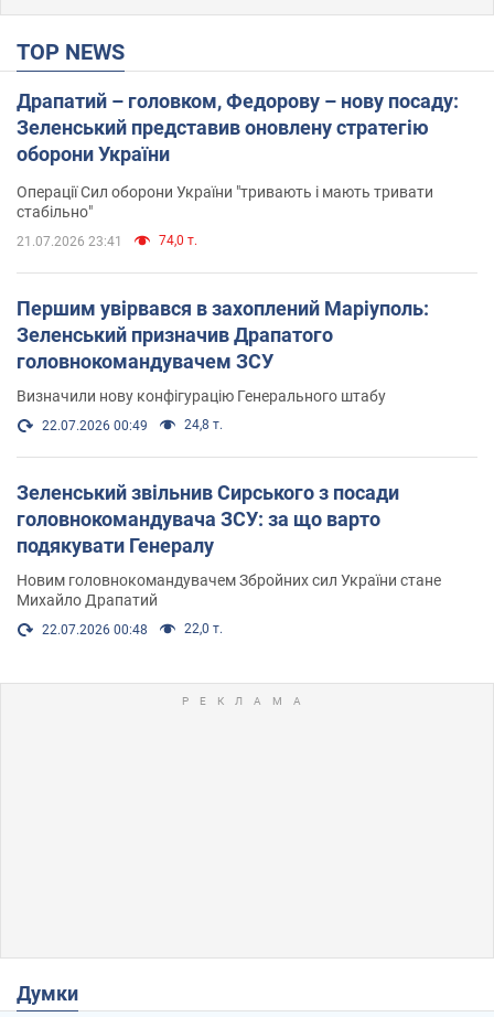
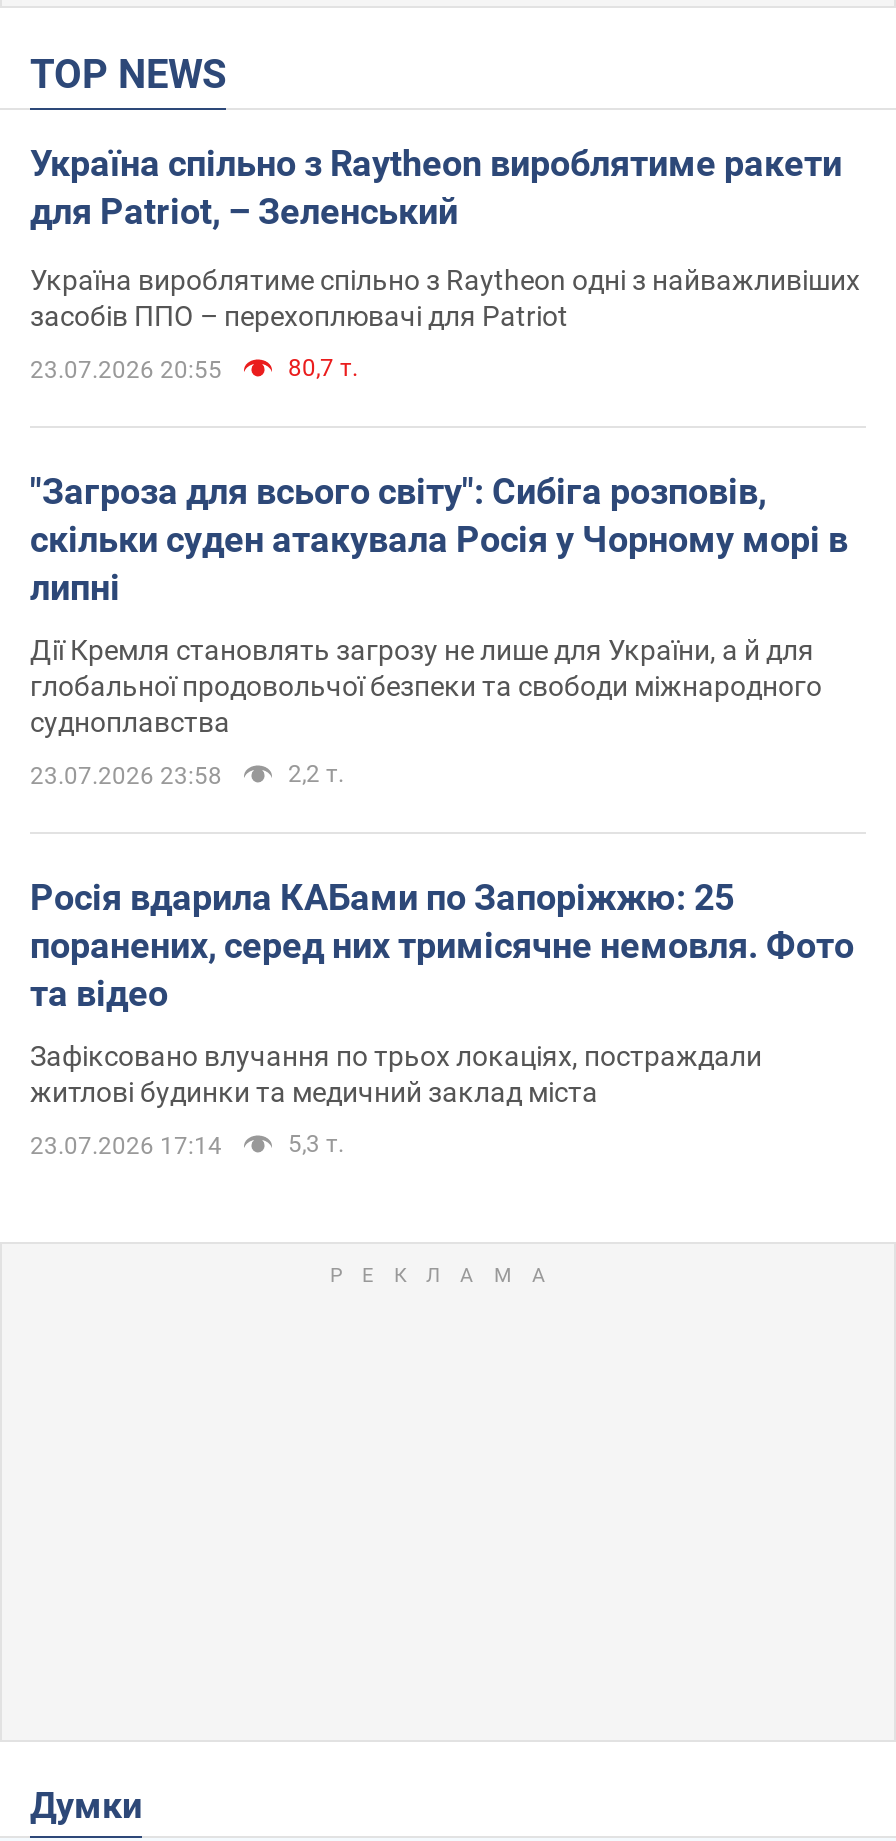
- Драпатий – головком, Федорову – нову посаду:
- Зеленський представив оновлену стратегію
- оборони України
+ Україна спільно з Raytheon вироблятиме ракети
+ для Patriot, – Зеленський

- Операції Сил оборони України "тривають і мають тривати
- стабільно"
+ Україна вироблятиме спільно з Raytheon одні з найважливіших
+ засобів ППО – перехоплювачі для Patriot

- 21.07.2026 23:41
- 74,0 т.
+ 23.07.2026 20:55
+ 80,7 т.

- Першим увірвався в захоплений Маріуполь:
- Зеленський призначив Драпатого
- головнокомандувачем ЗСУ
+ "Загроза для всього світу": Сибіга розповів,
+ скільки суден атакувала Росія у Чорному морі в
+ липні

- Визначили нову конфігурацію Генерального штабу
+ Дії Кремля становлять загрозу не лише для України, а й для
+ глобальної продовольчої безпеки та свободи міжнародного
+ судноплавства

- 22.07.2026 00:49
- 24,8 т.
+ 23.07.2026 23:58
+ 2,2 т.

- Зеленський звільнив Сирського з посади
- головнокомандувача ЗСУ: за що варто
- подякувати Генералу
+ Росія вдарила КАБами по Запоріжжю: 25
+ поранених, серед них тримісячне немовля. Фото
+ та відео

- Новим головнокомандувачем Збройних сил України стане
- Михайло Драпатий
+ Зафіксовано влучання по трьох локаціях, постраждали
+ житлові будинки та медичний заклад міста

- 22.07.2026 00:48
- 22,0 т.
+ 23.07.2026 17:14
+ 5,3 т.
